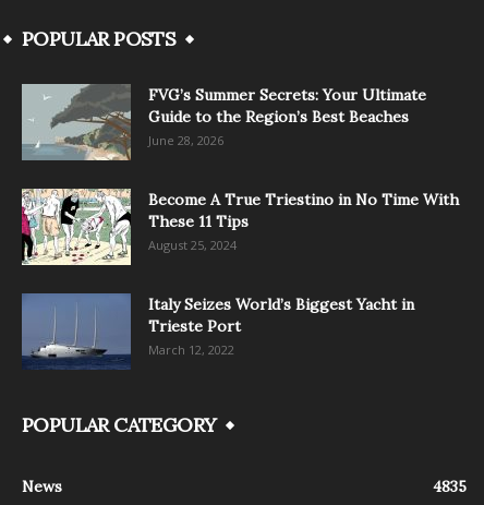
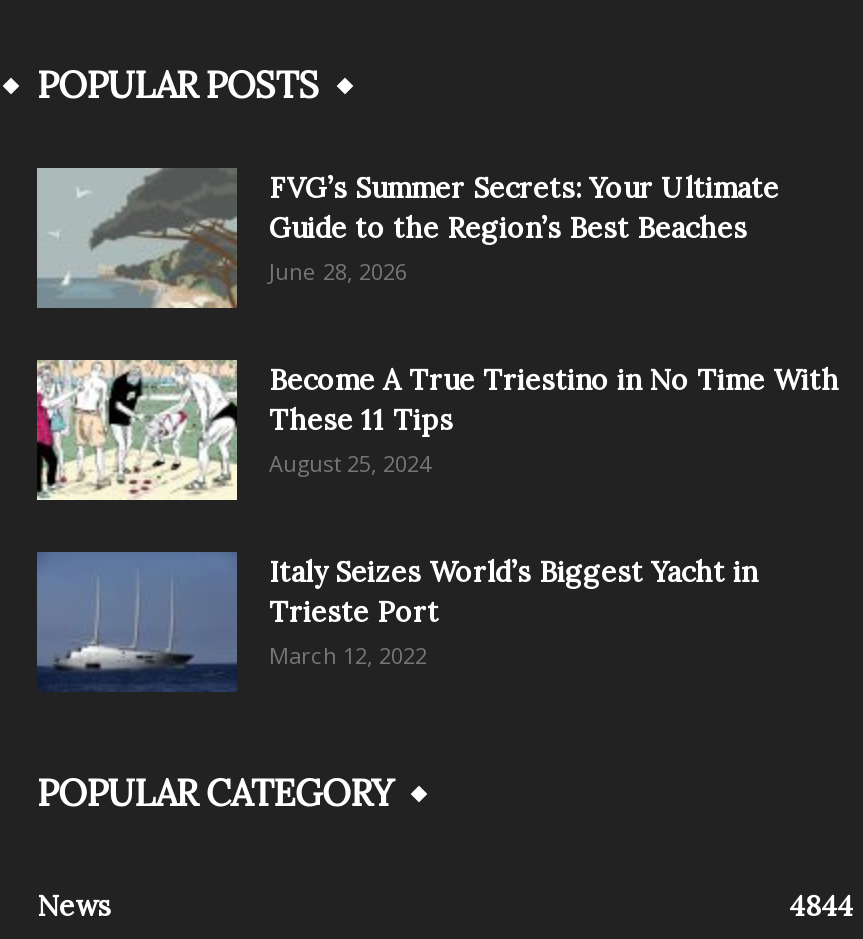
- 4835
+ 4844
